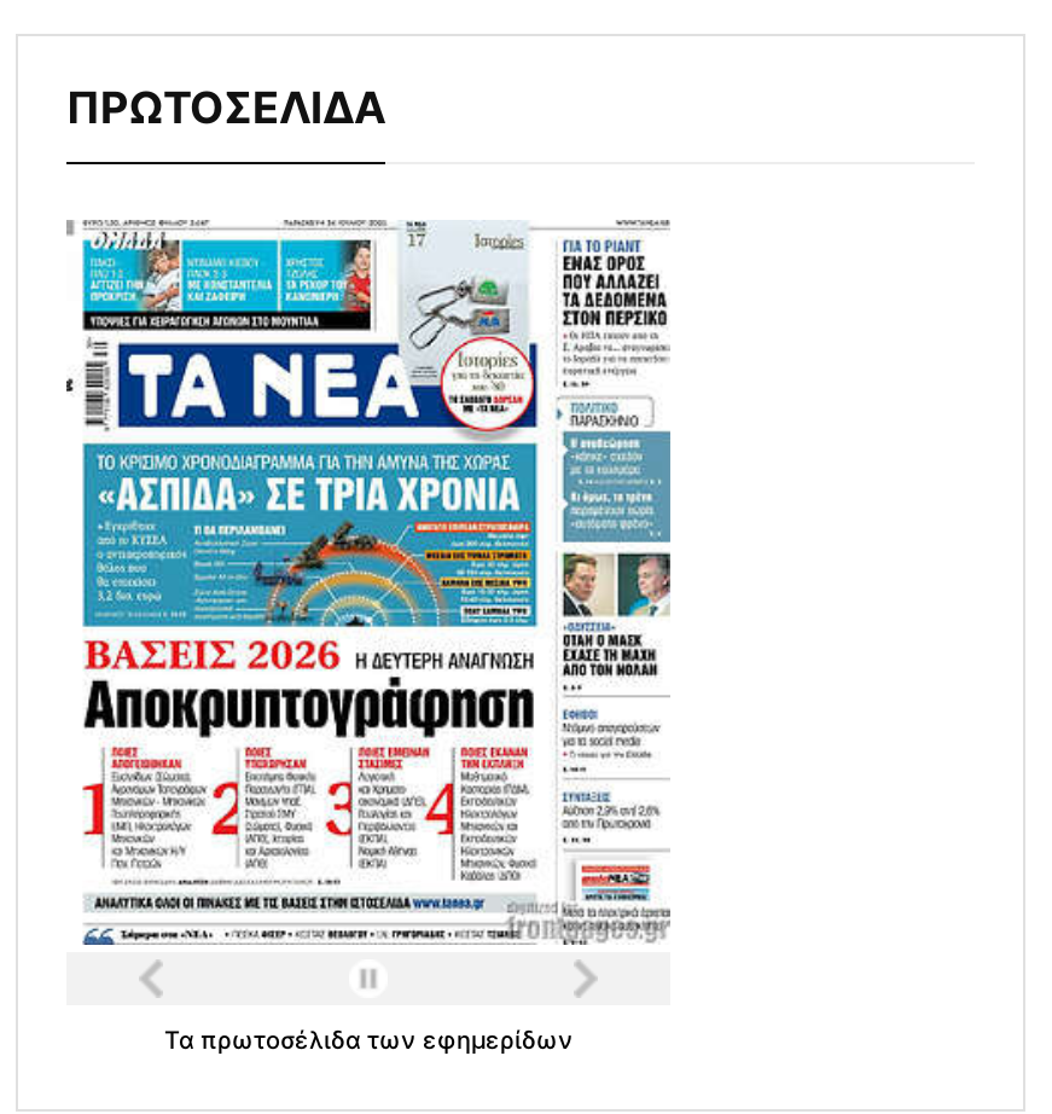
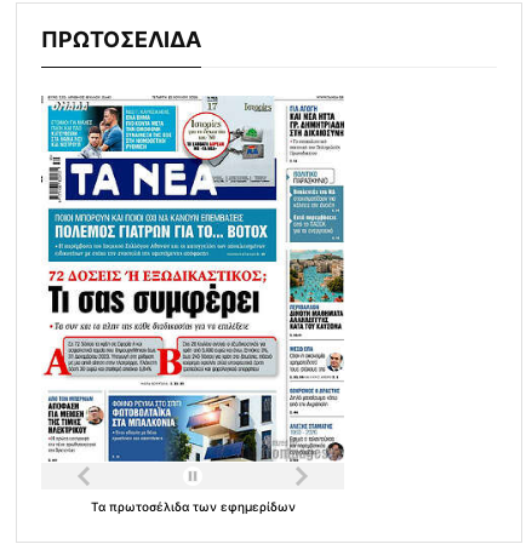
- [image]
+ [image]
